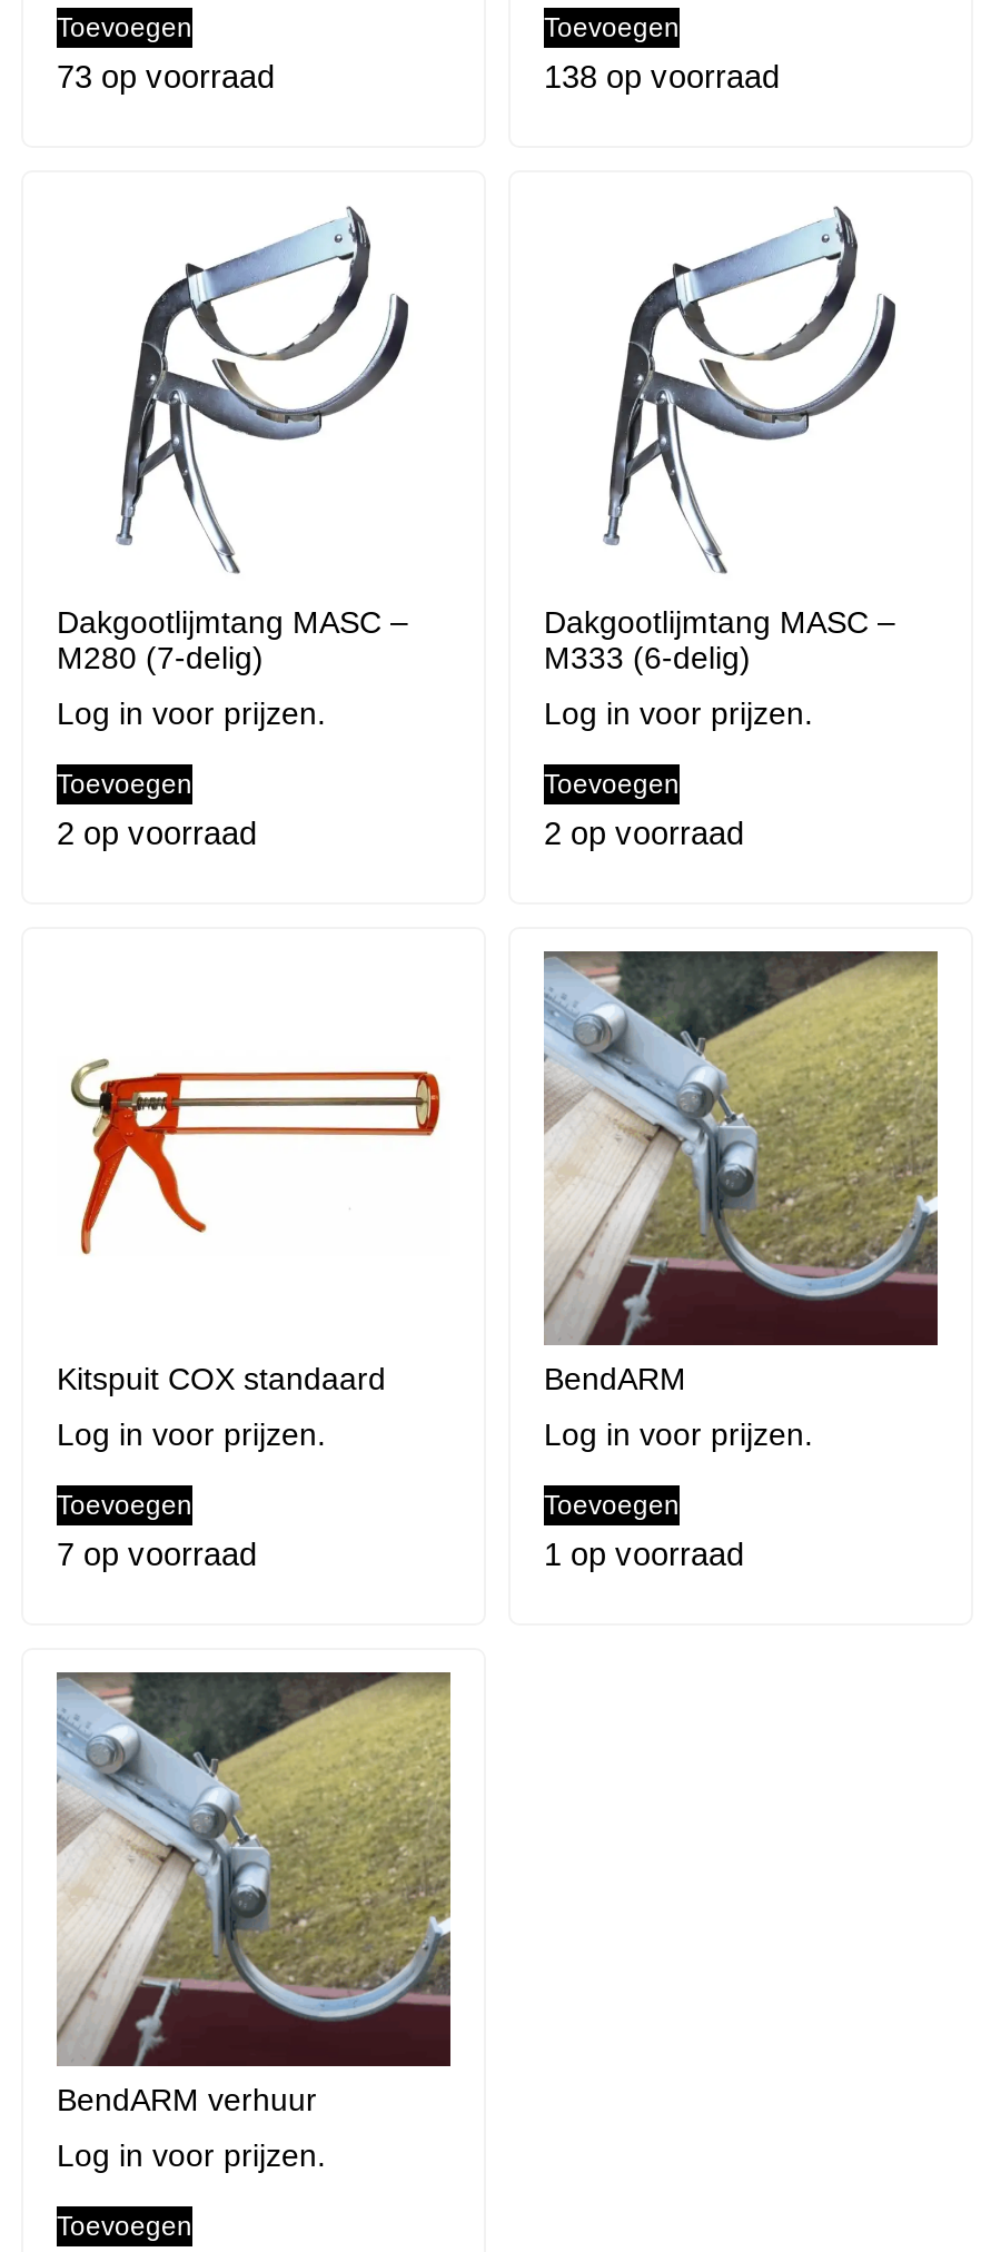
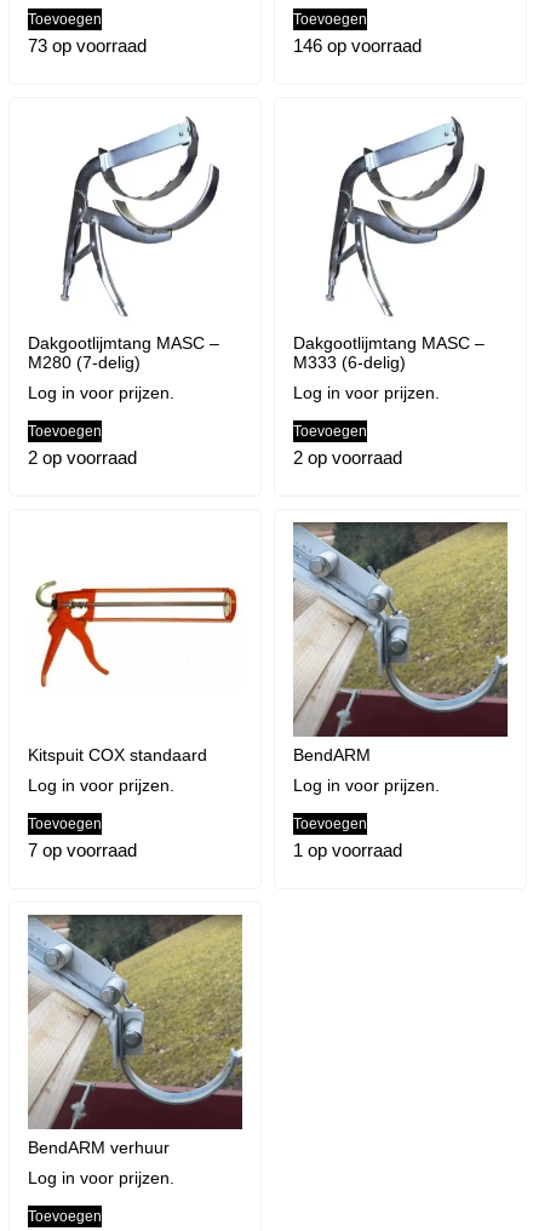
- 138 op voorraad
+ 146 op voorraad
